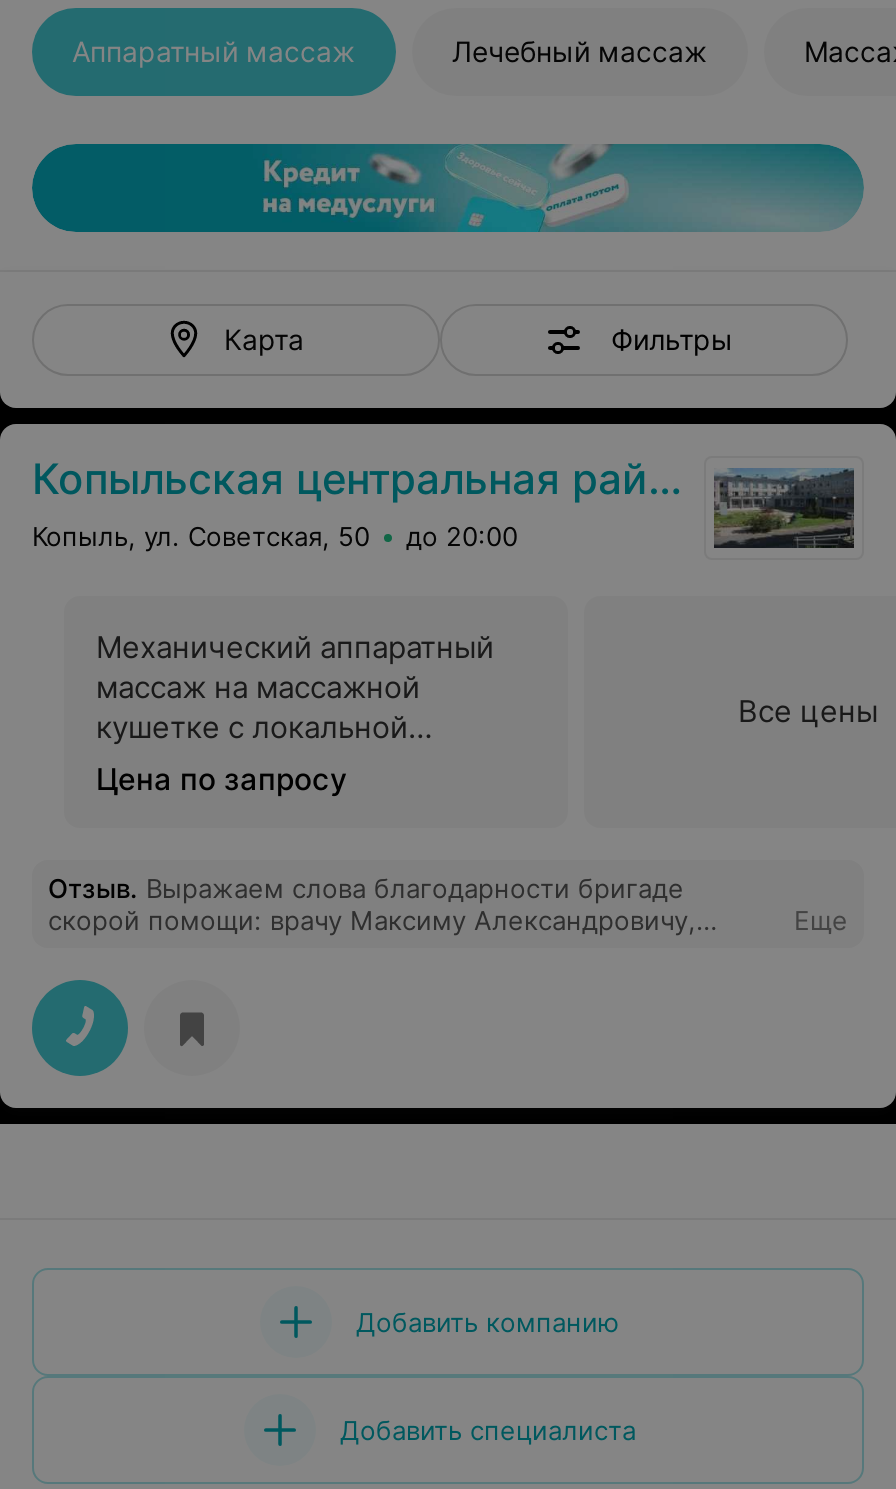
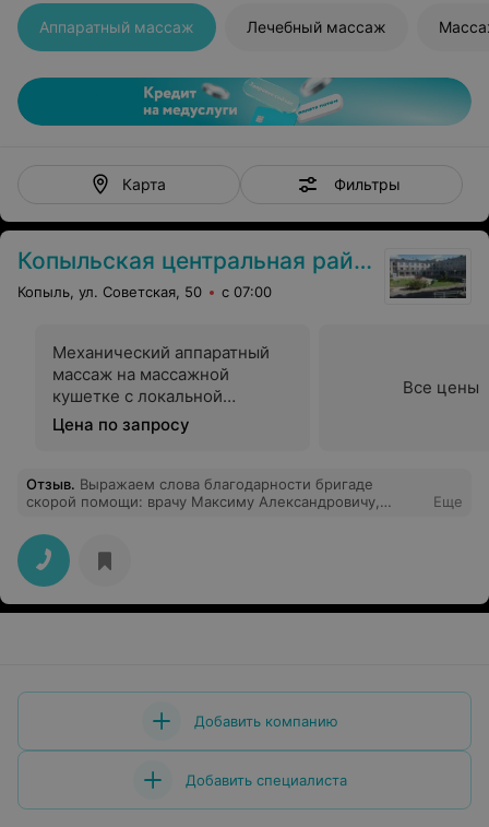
- Копыль, ул. Советская, 50 до 20:00
+ Копыль, ул. Советская, 50 с 07:00
